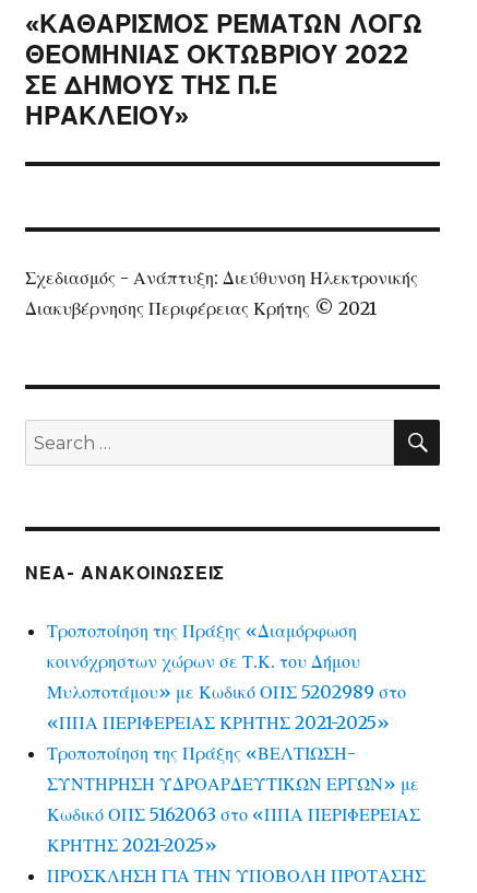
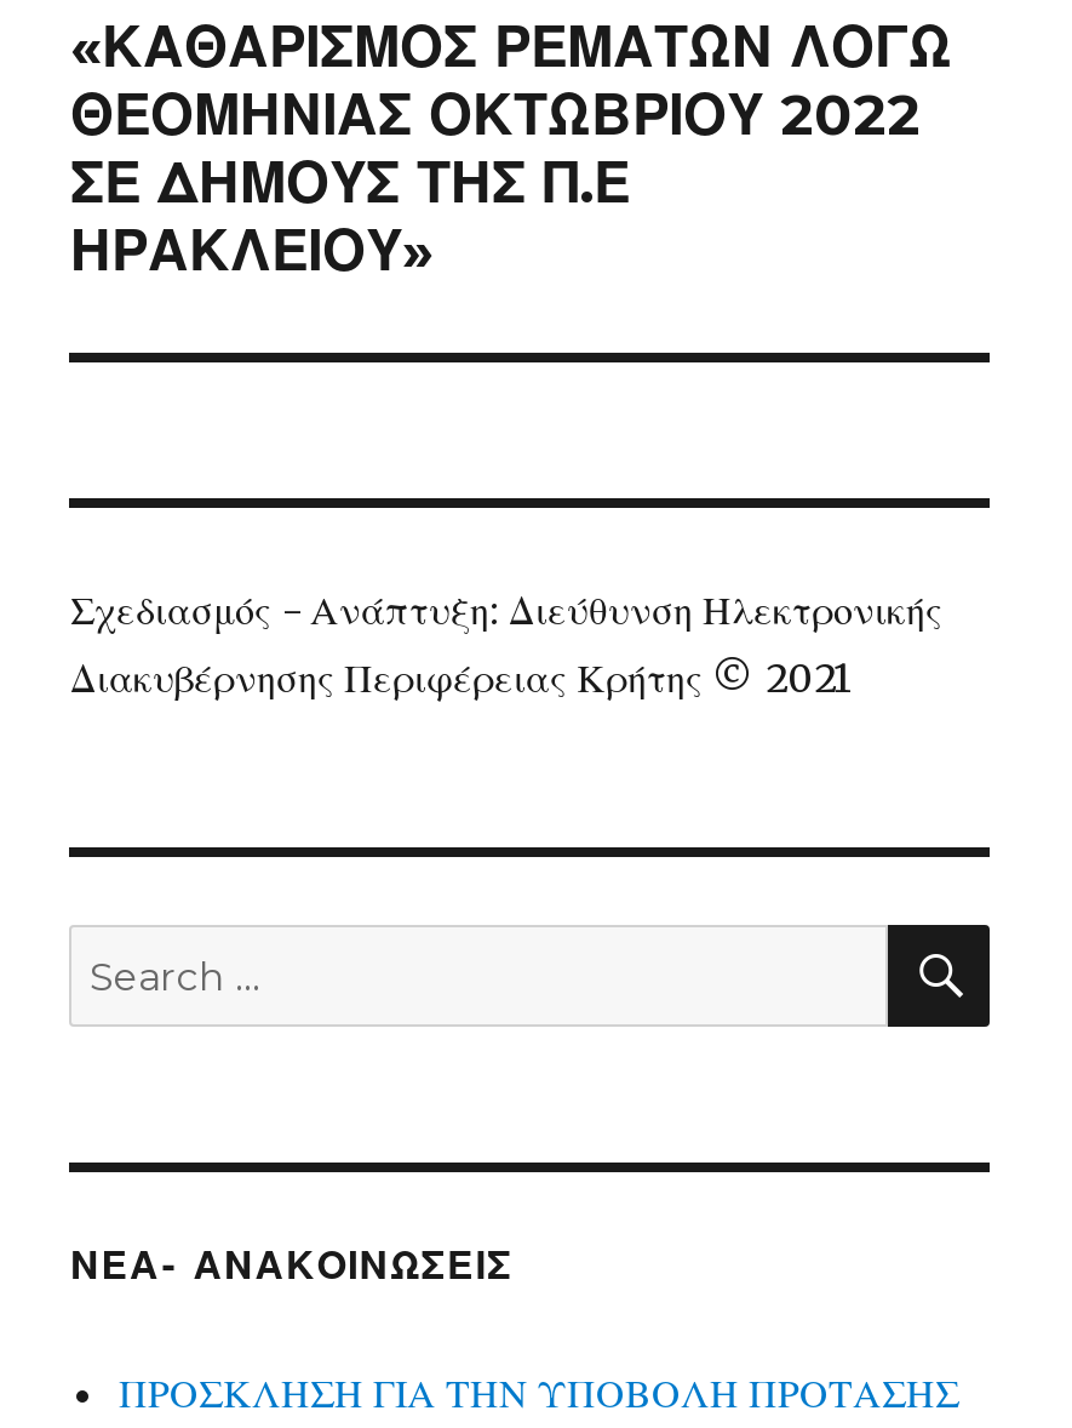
- Τροποποίηση της Πράξης «Διαμόρφωση
- κοινόχρηστων χώρων σε Τ.Κ. του Δήμου
- Μυλοποτάμου» με Κωδικό ΟΠΣ 5202989 στο
- «ΠΠΑ ΠΕΡΙΦΕΡΕΙΑΣ ΚΡΗΤΗΣ 2021-2025»
- Τροποποίηση της Πράξης «ΒΕΛΤΙΩΣΗ-
- ΣΥΝΤΗΡΗΣΗ ΥΔΡΟΑΡΔΕΥΤΙΚΩΝ ΕΡΓΩΝ» με
- Κωδικό ΟΠΣ 5162063 στο «ΠΠΑ ΠΕΡΙΦΕΡΕΙΑΣ
- ΚΡΗΤΗΣ 2021-2025»
